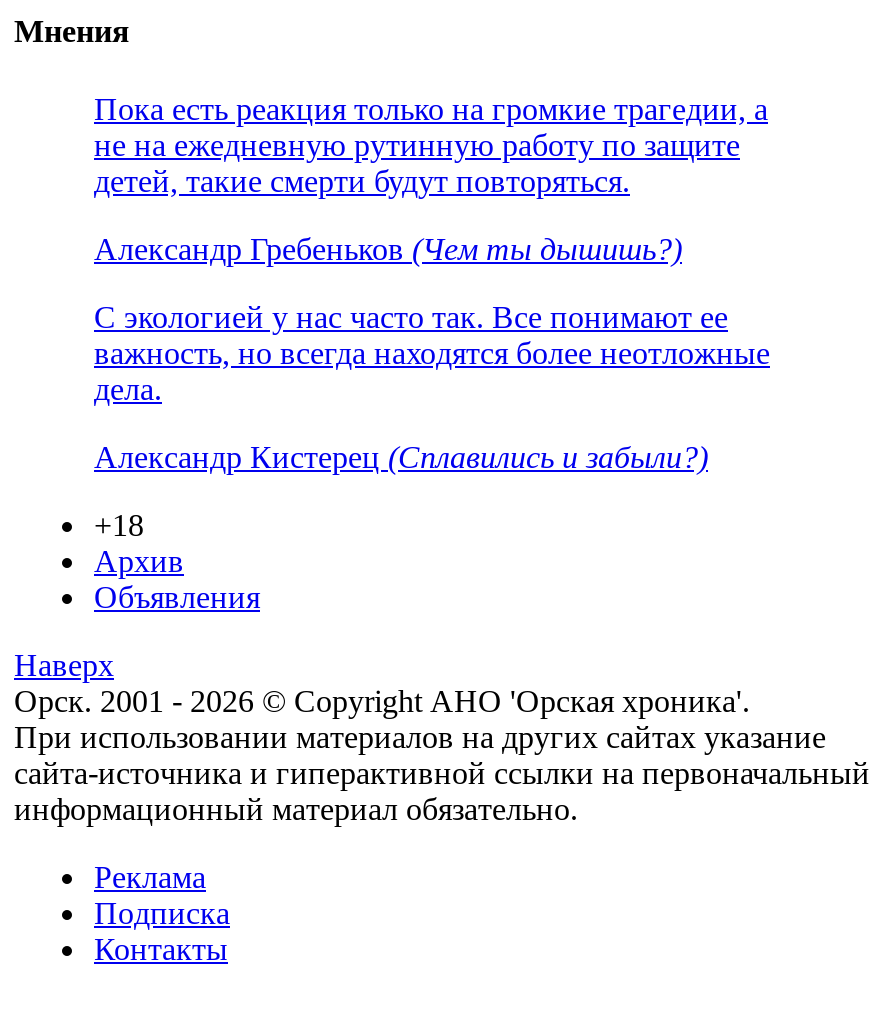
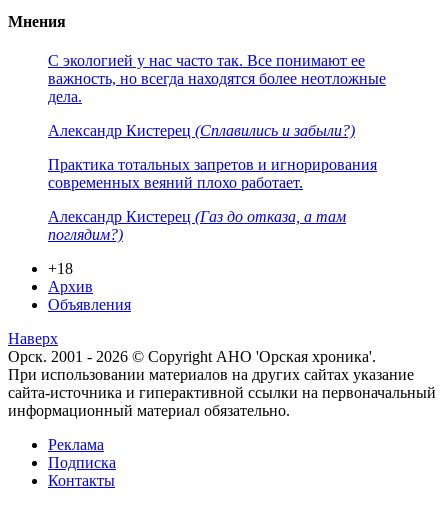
- Пока есть реакция только на громкие трагедии, а
- не на ежедневную рутинную работу по защите
- детей, такие смерти будут повторяться.
- Александр Гребеньков (Чем ты дышишь?)

moved up: С экологией у нас часто так. Все понимают ее | важность, но всегда находятся более неотложные | дела. | Александр Кистерец (Сплавились и забыли?)

+ Практика тотальных запретов и игнорирования
+ современных веяний плохо работает.
+ Александр Кистерец (Газ до отказа, а там
+ поглядим?)
